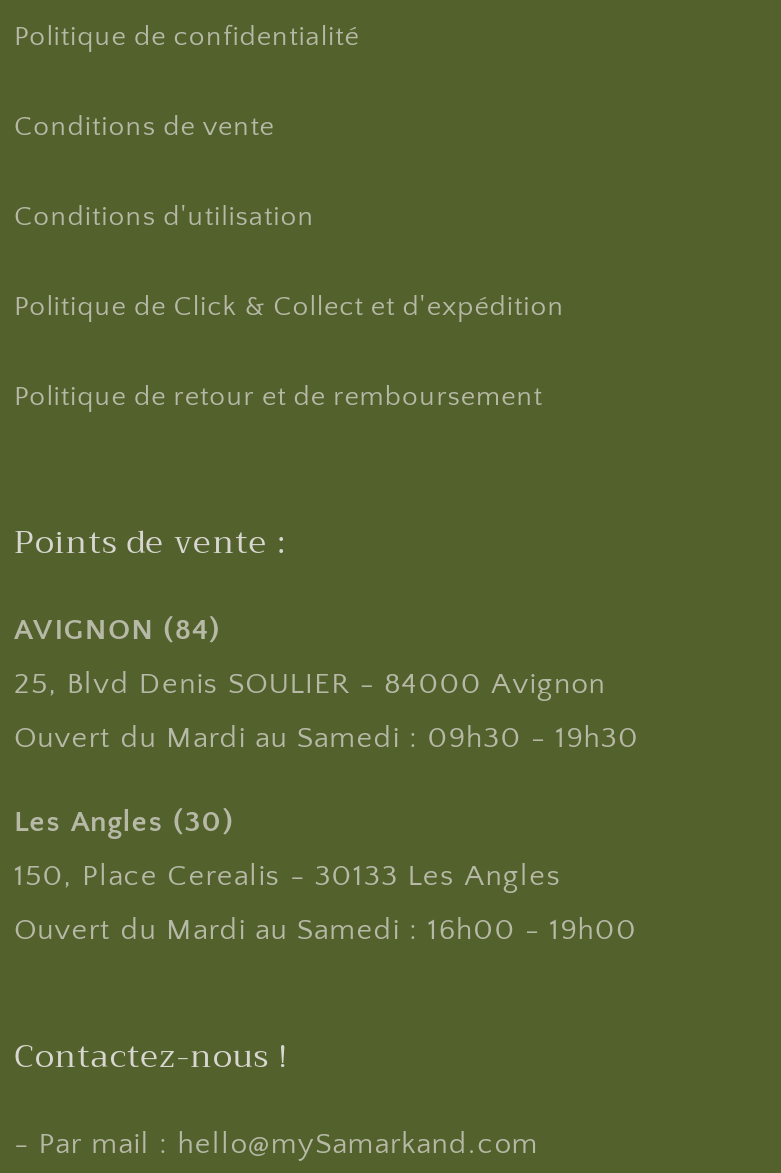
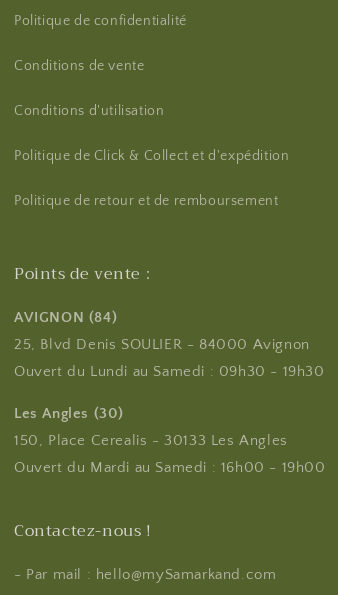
- Ouvert du Mardi au Samedi : 09h30 - 19h30
+ Ouvert du Lundi au Samedi : 09h30 - 19h30
